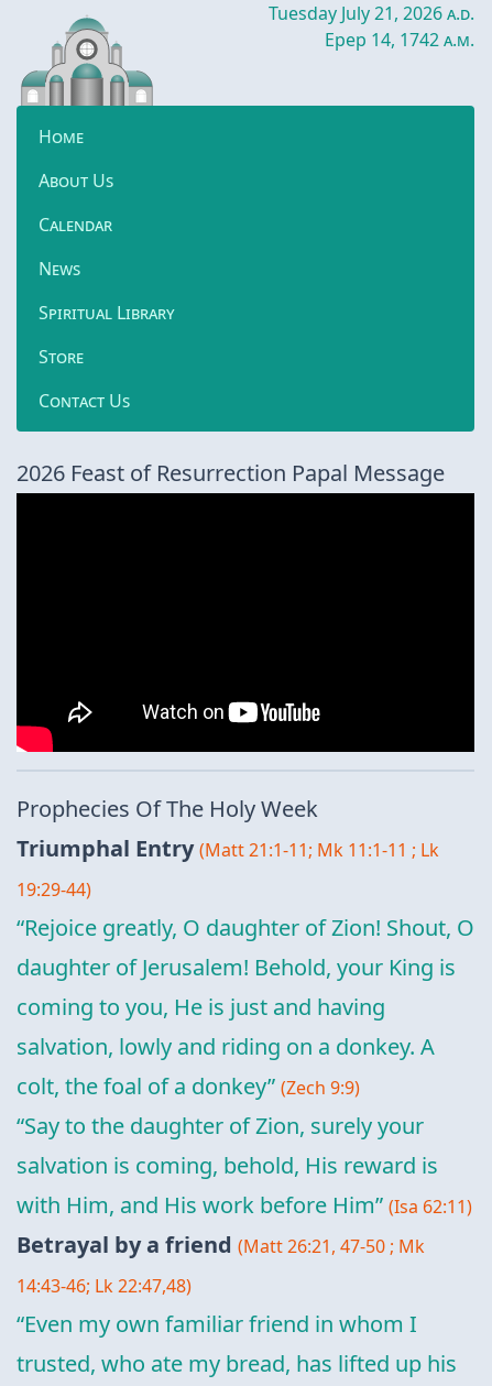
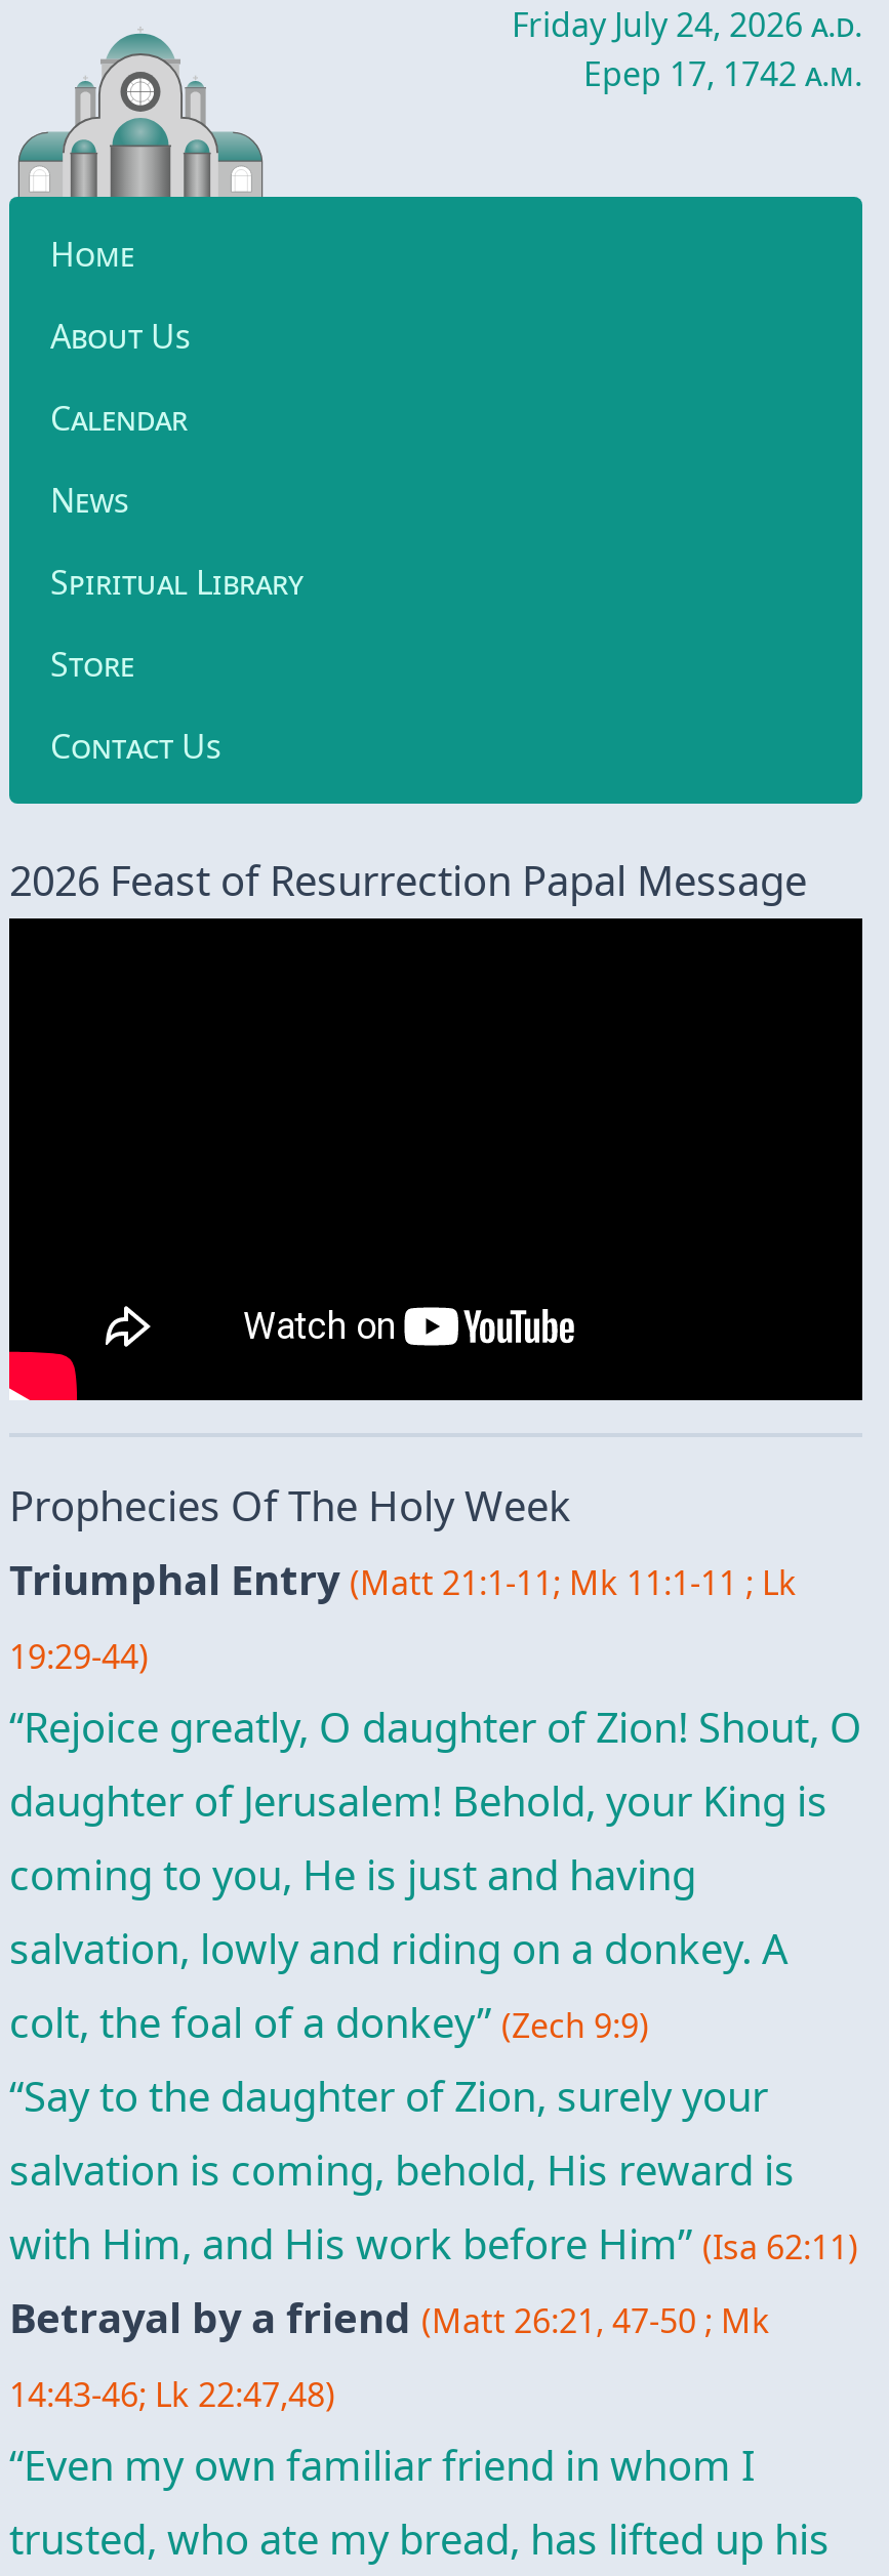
- Tuesday July 21, 2026 a.d.
+ Friday July 24, 2026 a.d.

- Epep 14, 1742 a.m.
+ Epep 17, 1742 a.m.
